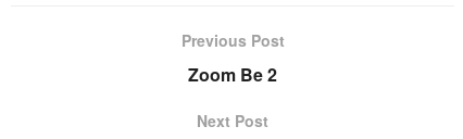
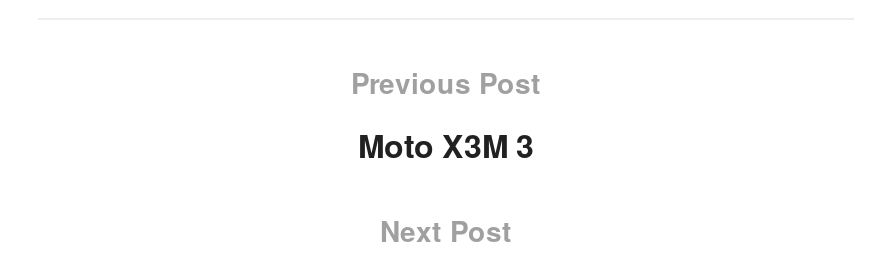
- Zoom Be 2
+ Moto X3M 3
